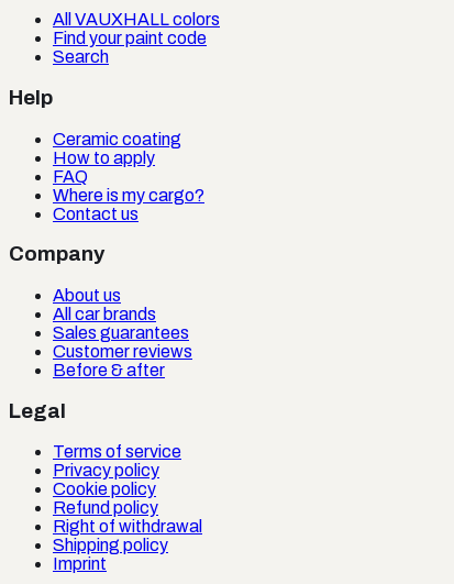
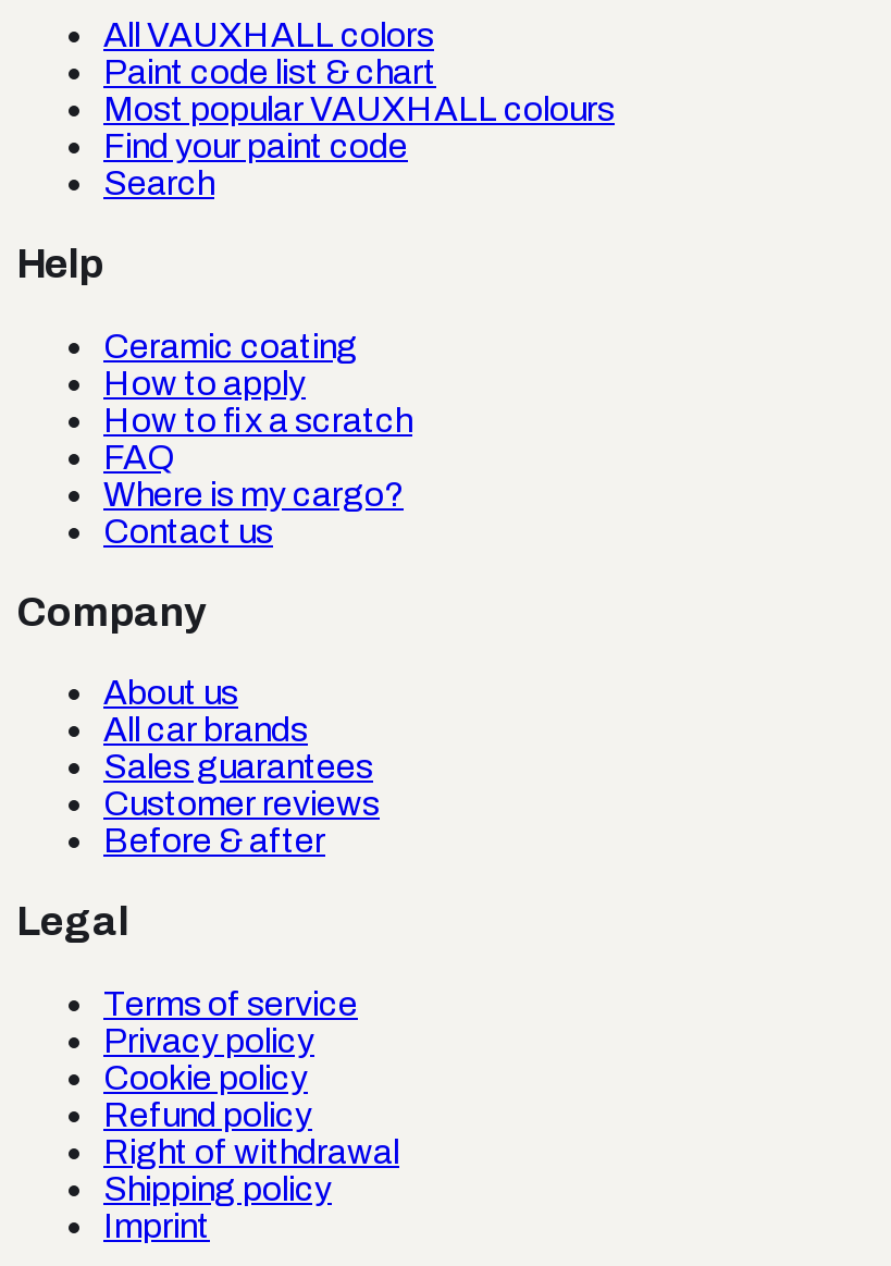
+ Paint code list & chart
+ Most popular VAUXHALL colours

+ How to fix a scratch
